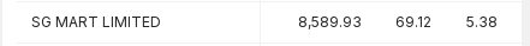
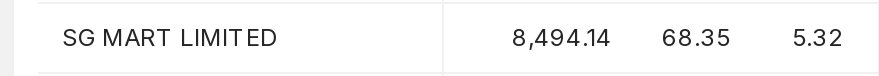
- 8,589.93
+ 8,494.14

- 69.12
+ 68.35

- 5.38
+ 5.32
